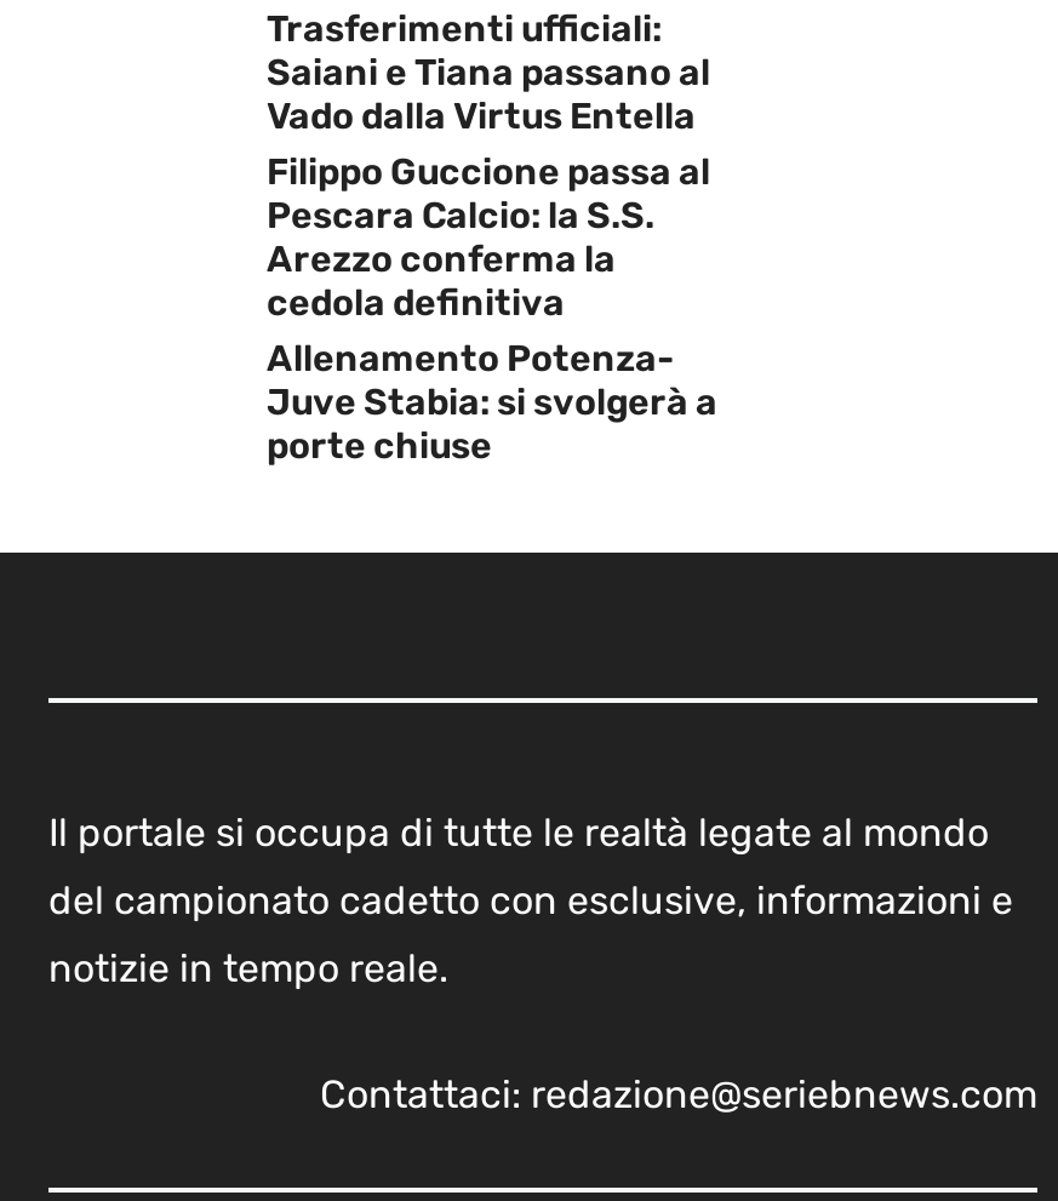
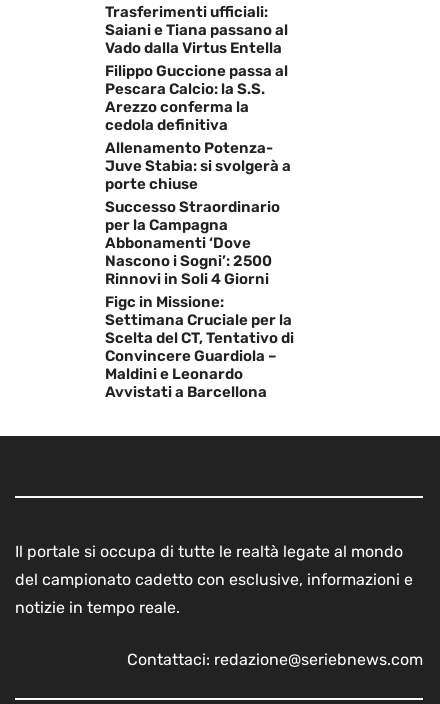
+ Successo Straordinario
+ per la Campagna
+ Abbonamenti ‘Dove
+ Nascono i Sogni’: 2500
+ Rinnovi in Soli 4 Giorni
+ Figc in Missione:
+ Settimana Cruciale per la
+ Scelta del CT, Tentativo di
+ Convincere Guardiola –
+ Maldini e Leonardo
+ Avvistati a Barcellona
